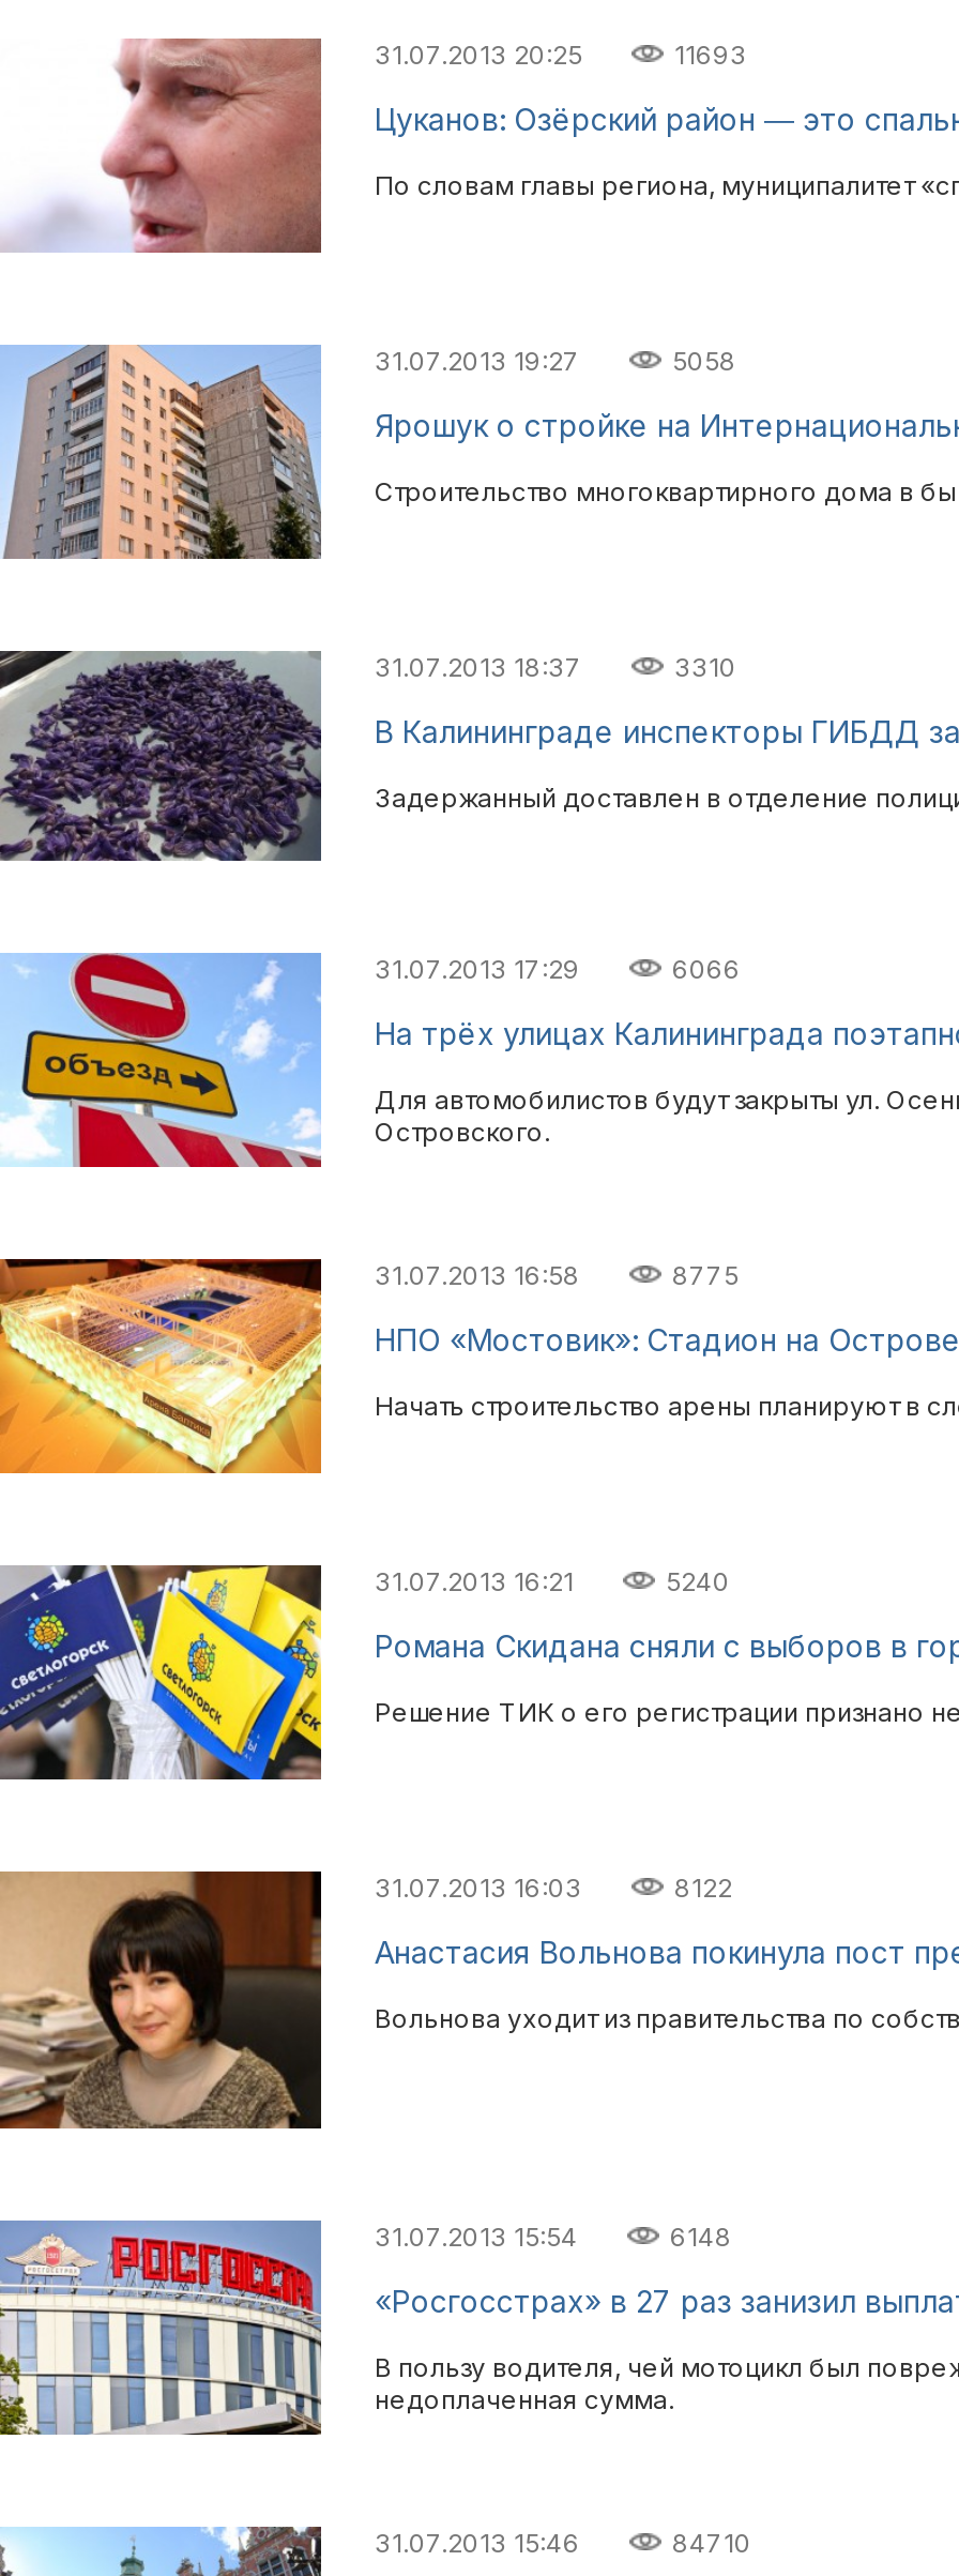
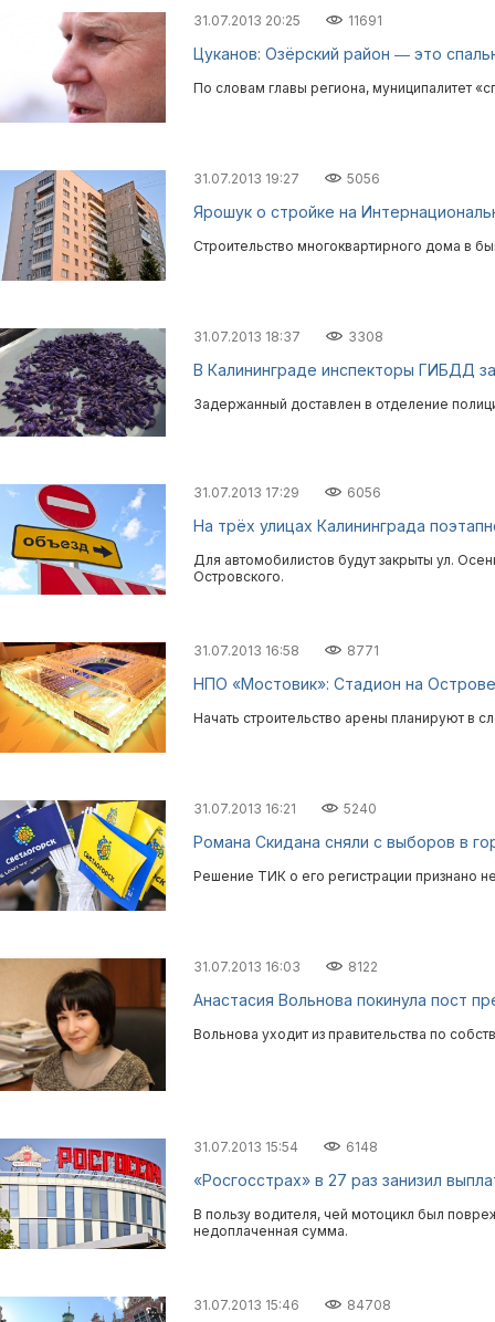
- 11693
+ 11691

- 5058
+ 5056

- 3310
+ 3308

- 6066
+ 6056

- 8775
+ 8771

- 84710
+ 84708
